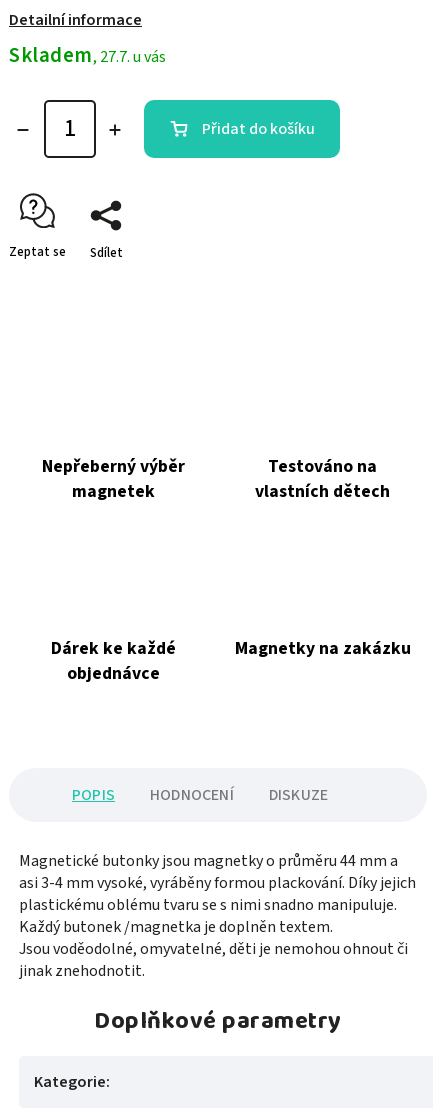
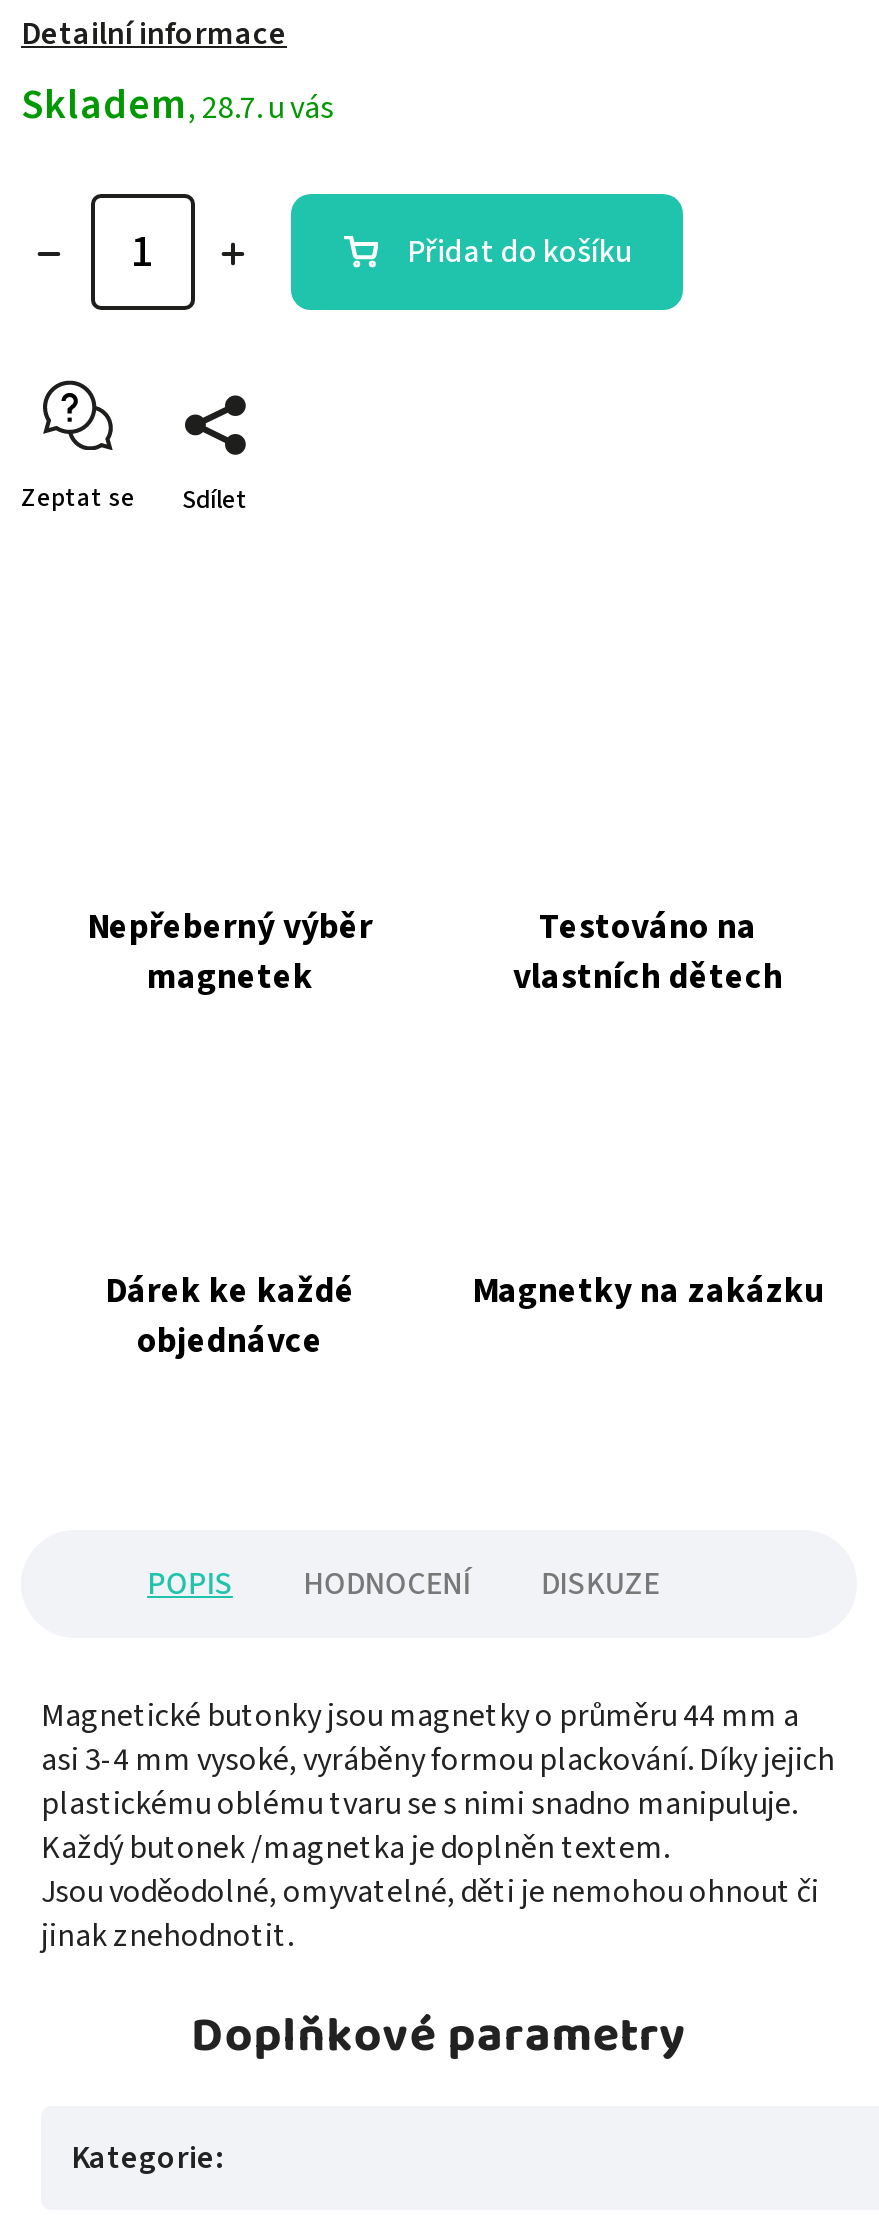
- Skladem, 27.7. u vás
+ Skladem, 28.7. u vás
